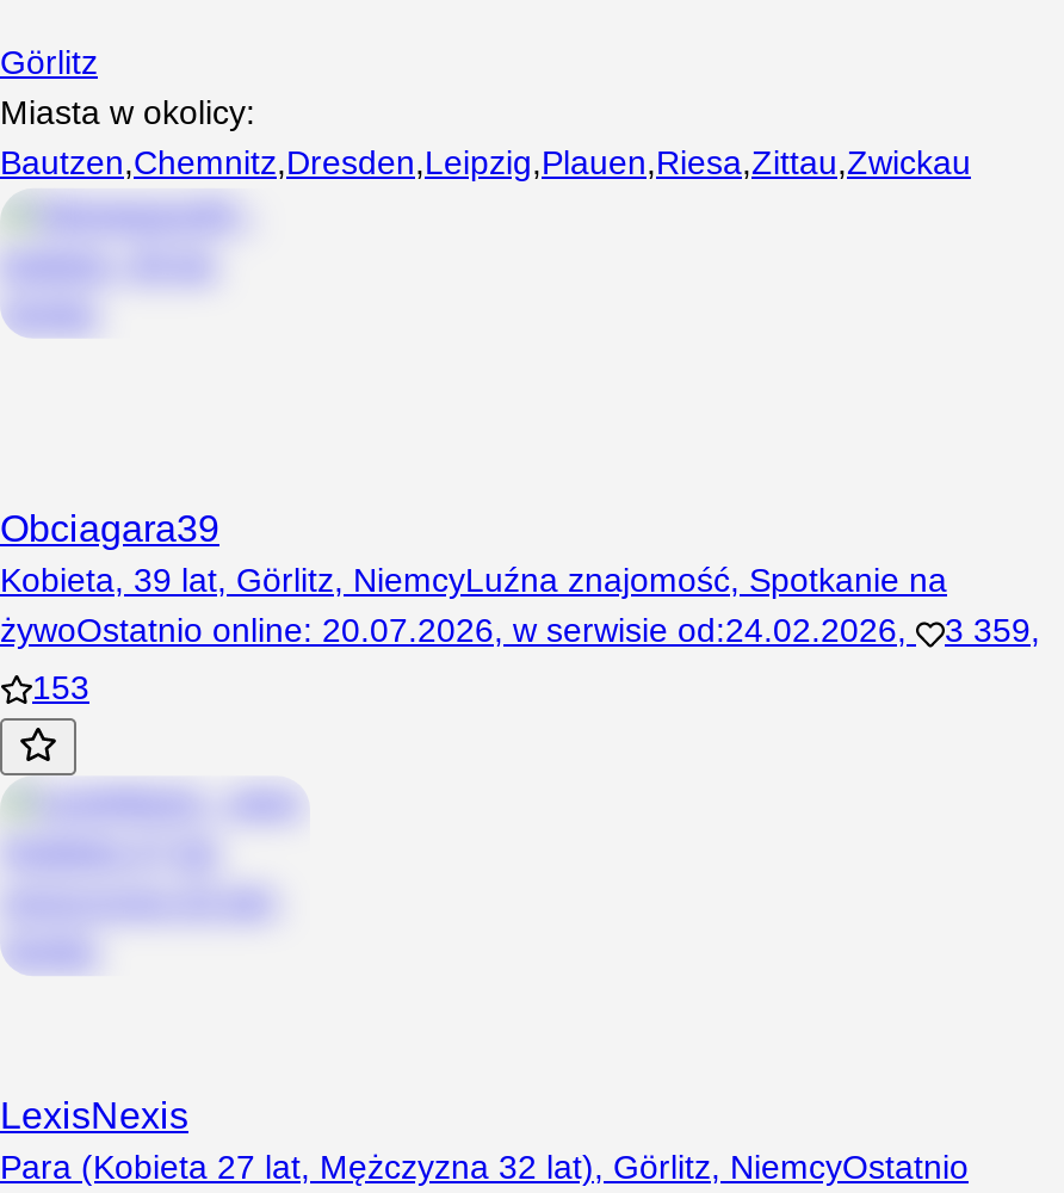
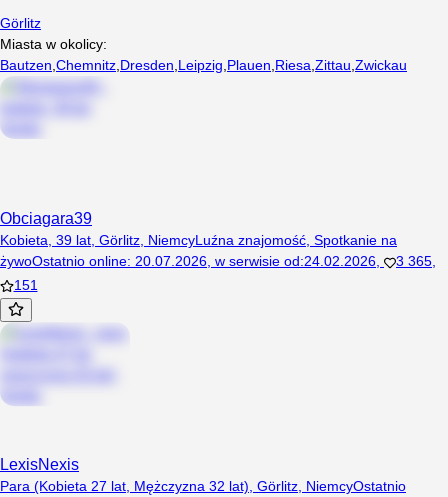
- żywoOstatnio online: 20.07.2026, w serwisie od:24.02.2026, 3 359,
+ żywoOstatnio online: 20.07.2026, w serwisie od:24.02.2026, 3 365,

- 153
+ 151
